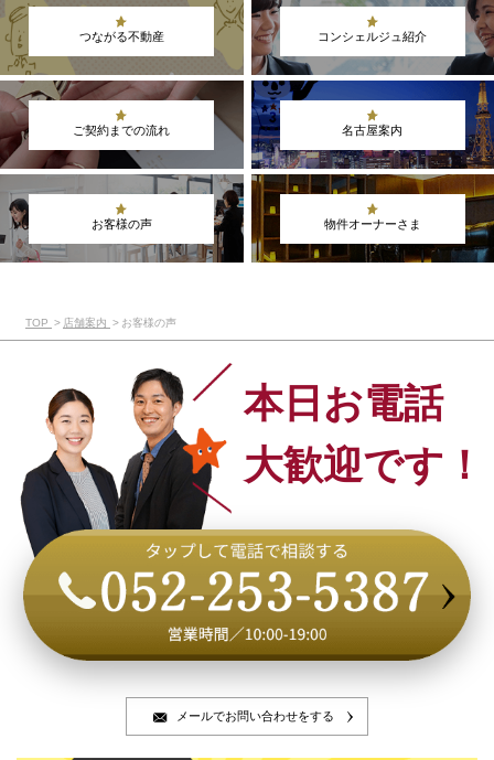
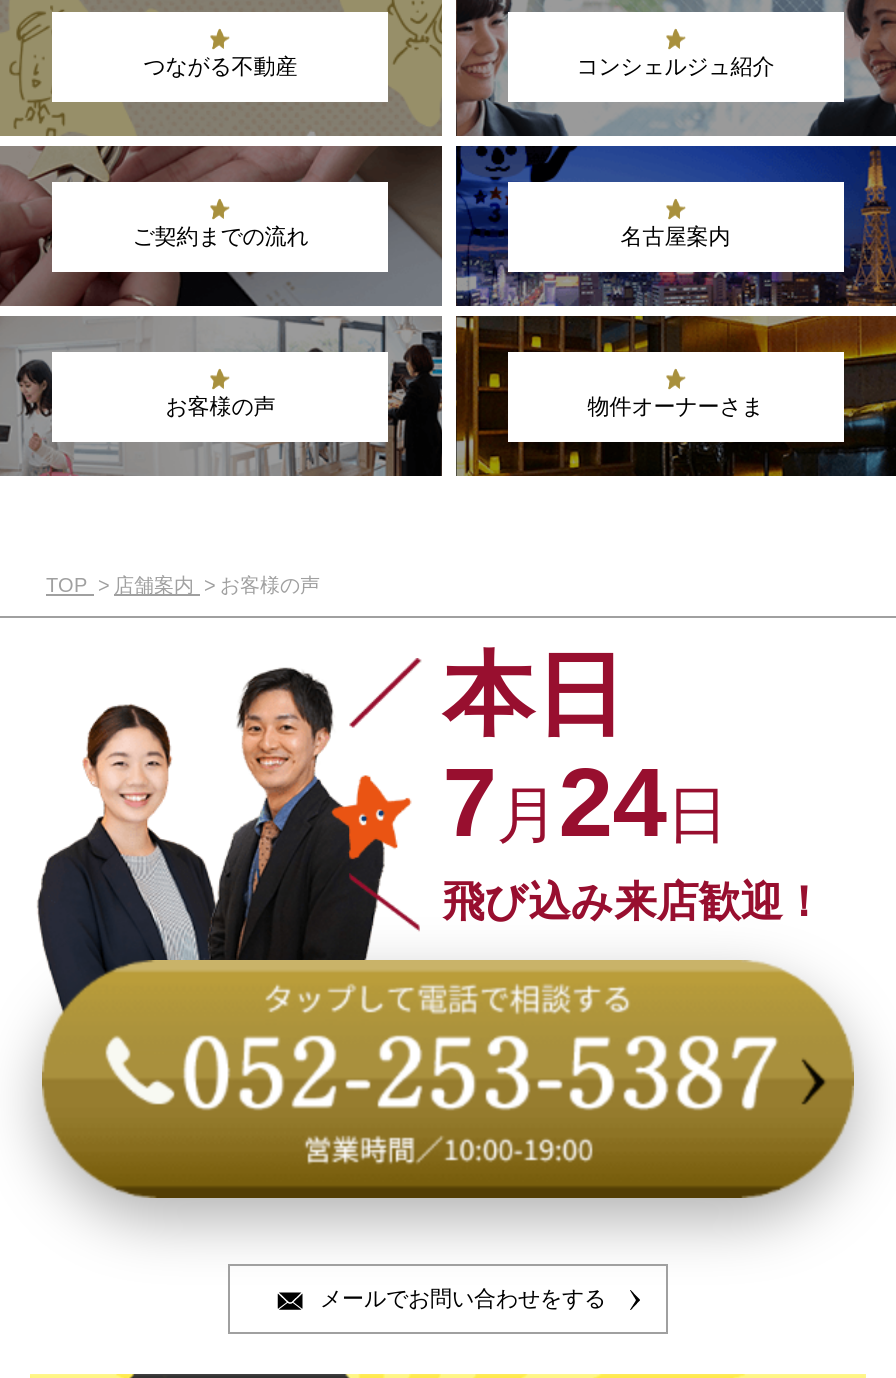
- 本日お電話
- 大歓迎です！
+ 本日
+ 7月24日
+ 飛び込み来店歓迎！
